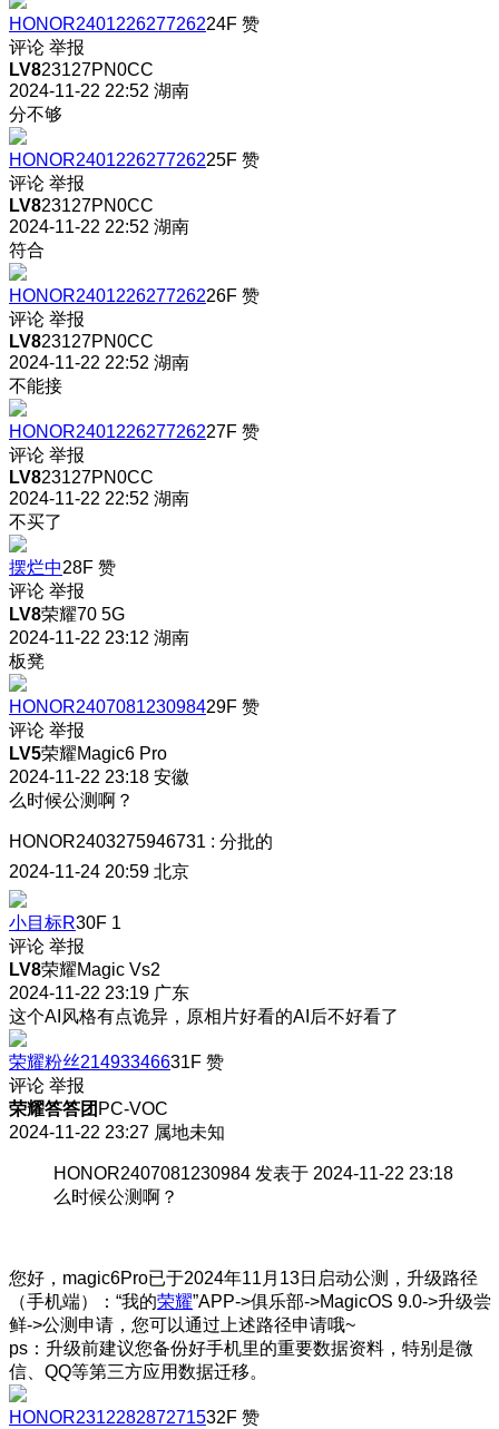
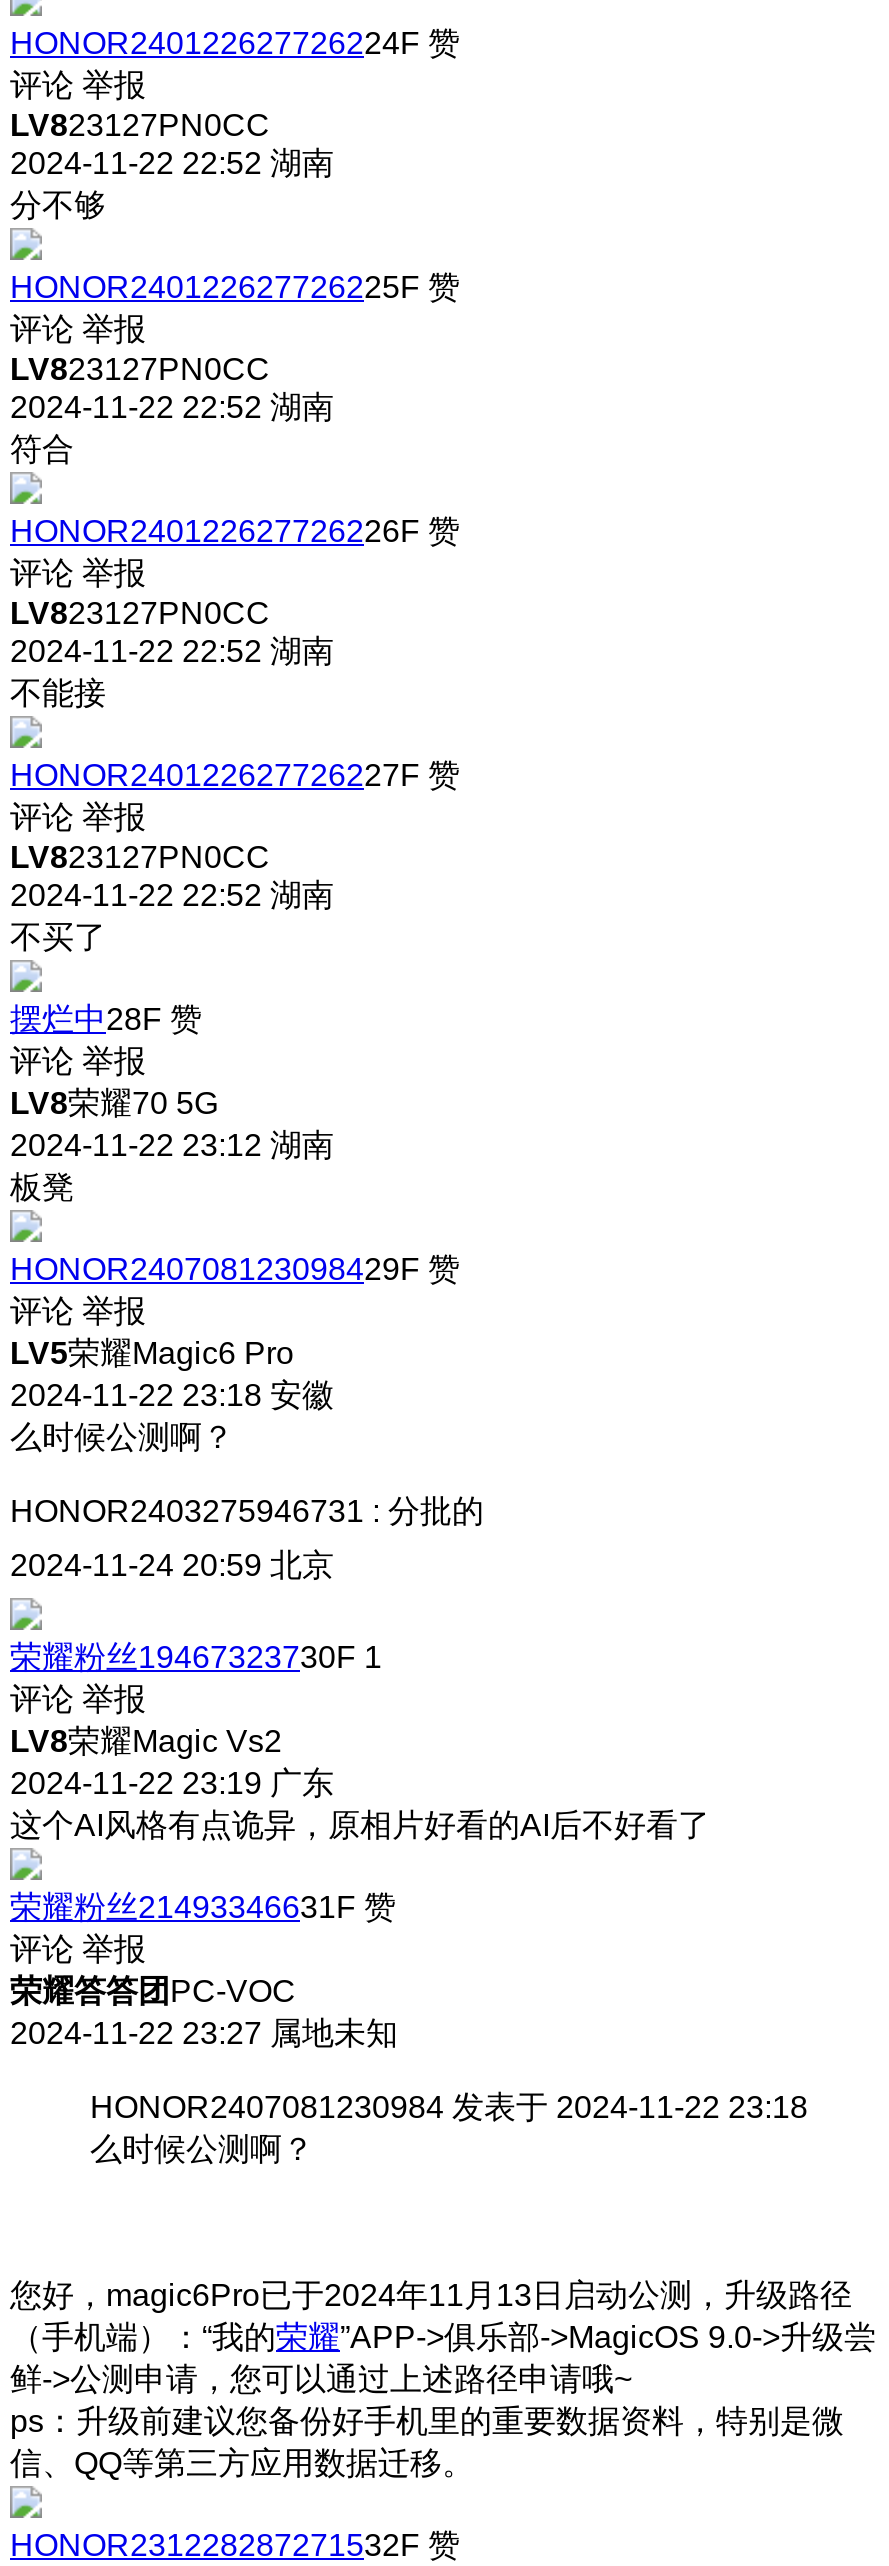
- 小目标R30F 1
+ 荣耀粉丝19467323730F 1
